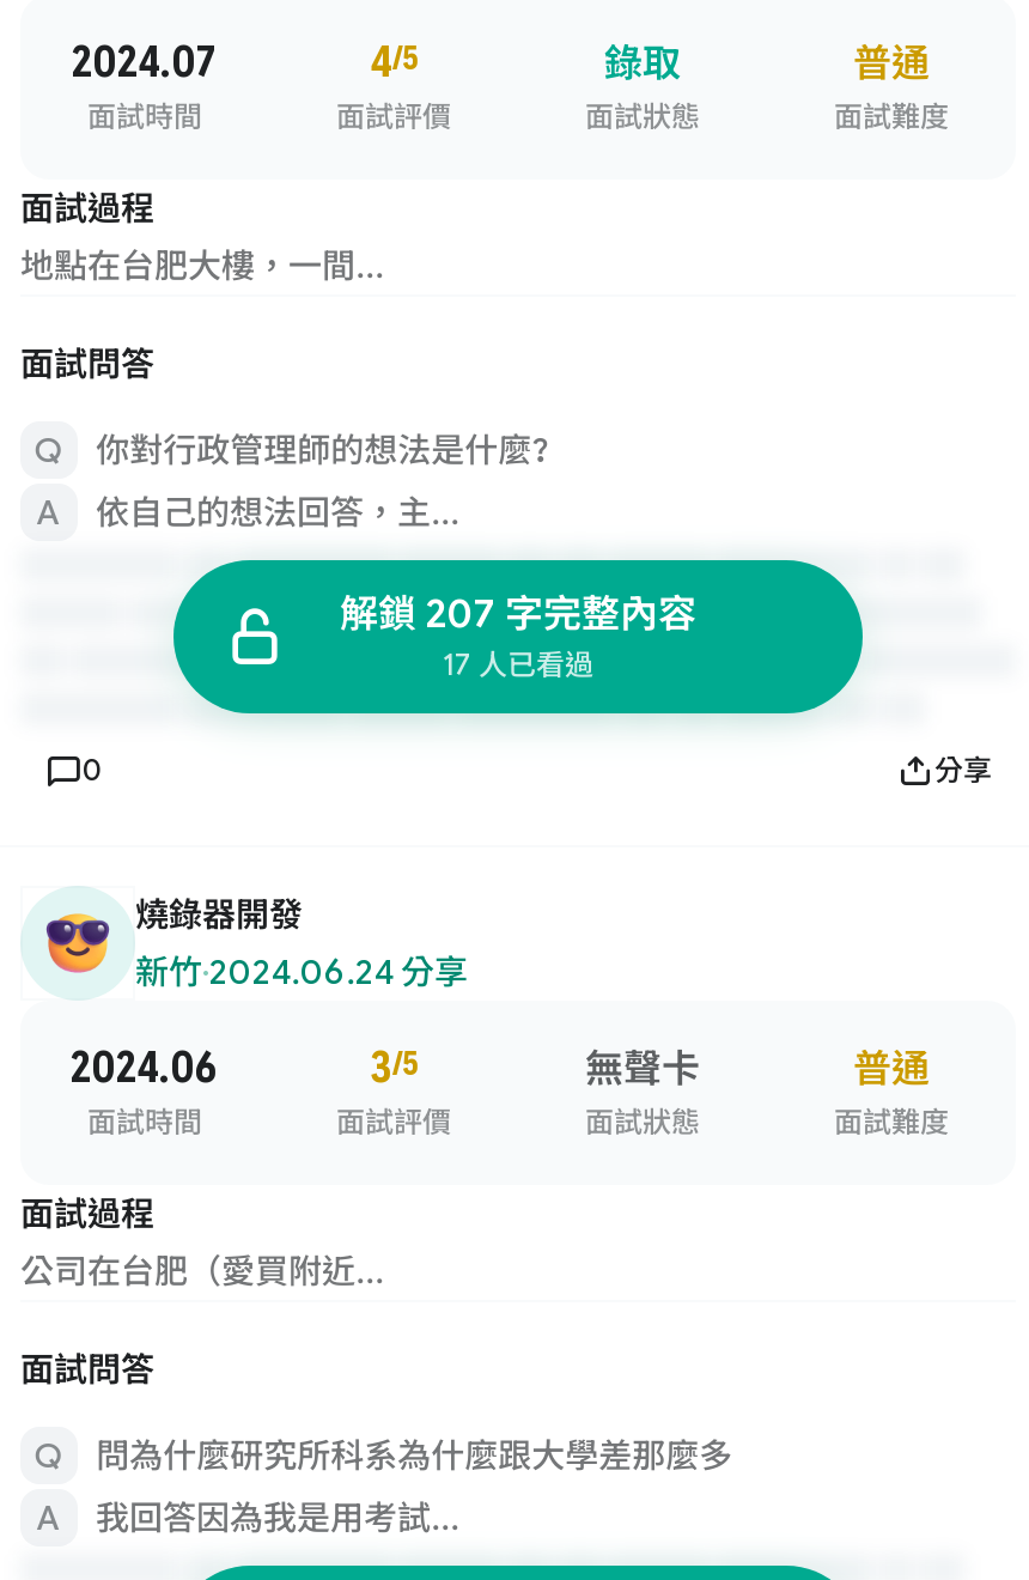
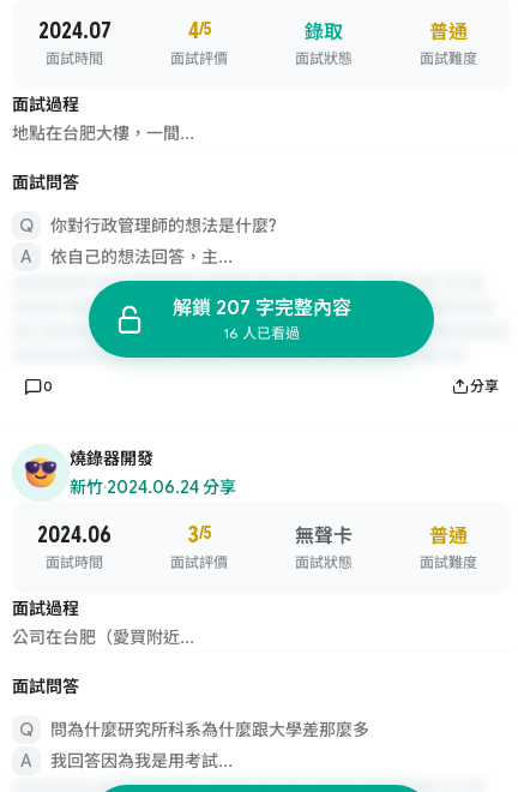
- 17 人已看過
+ 16 人已看過
